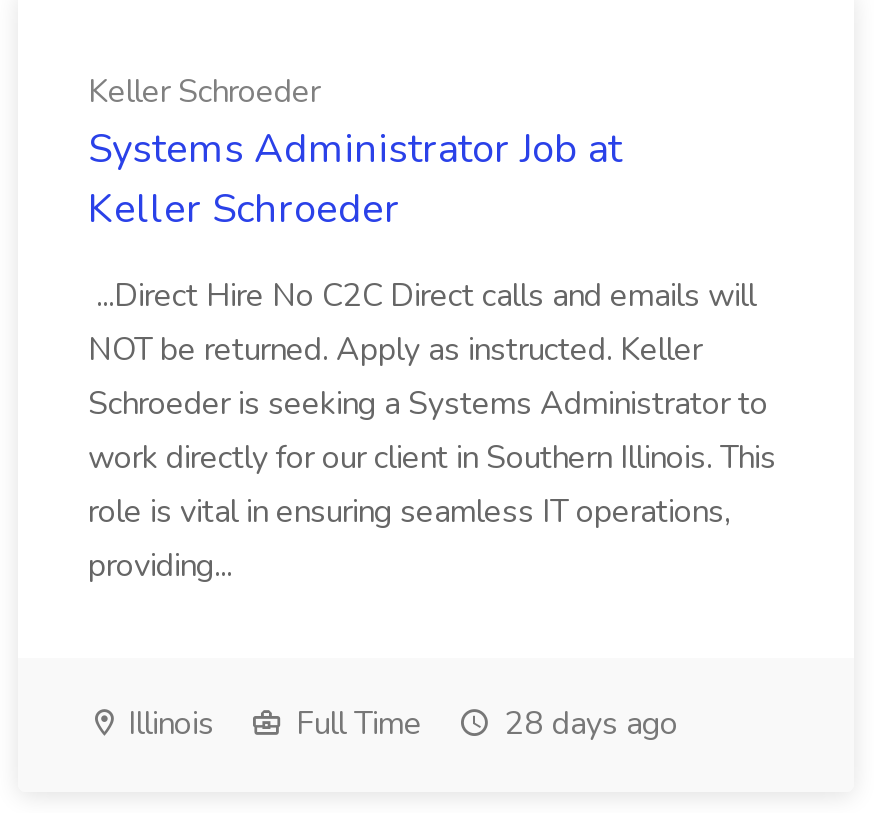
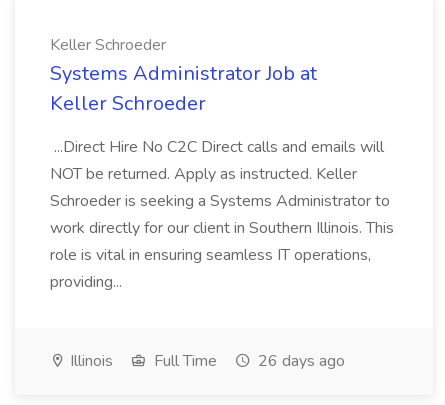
- Illinois Full Time 28 days ago
+ Illinois Full Time 26 days ago
